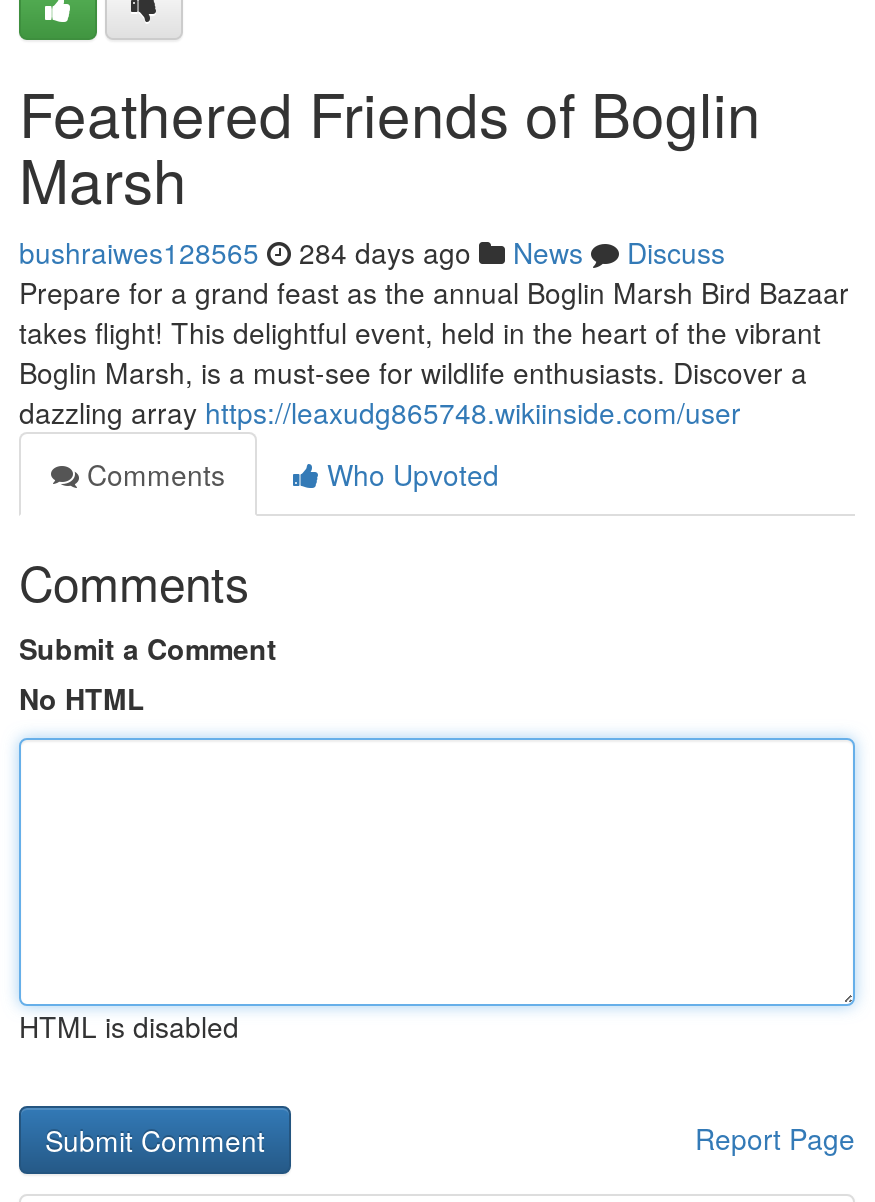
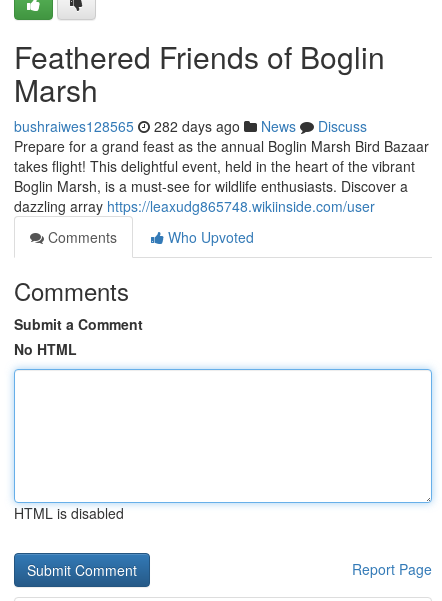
- bushraiwes128565 284 days ago News Discuss
+ bushraiwes128565 282 days ago News Discuss
